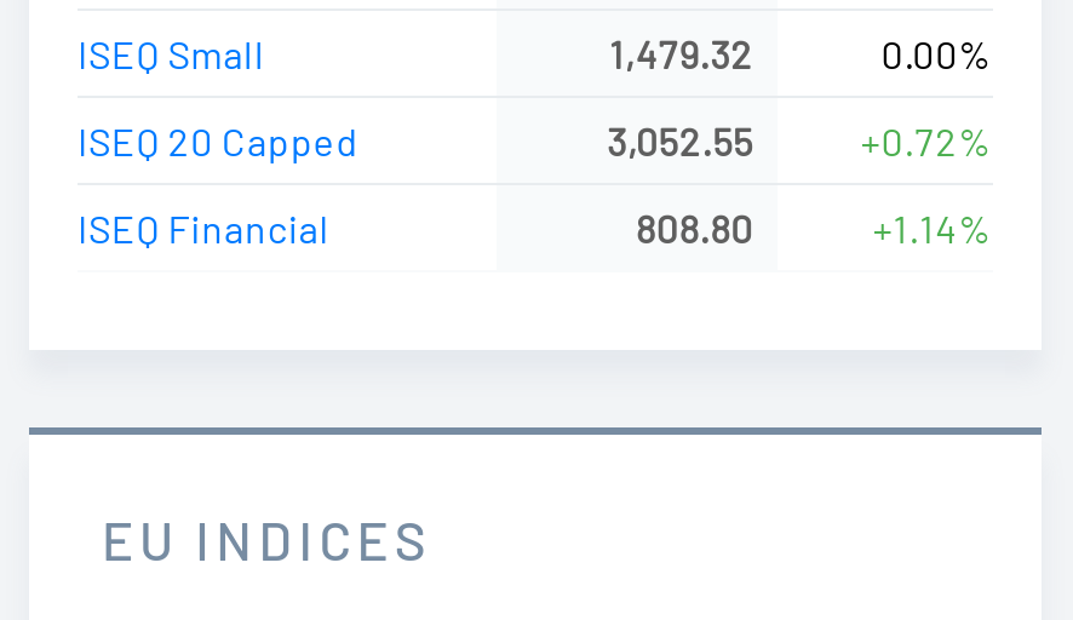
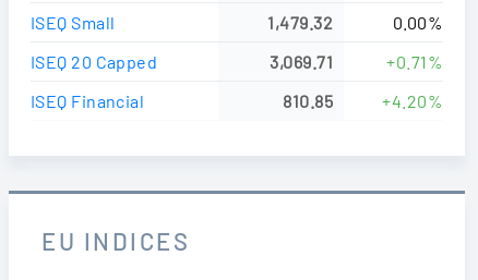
- 3,052.55
+ 3,069.71

- +0.72%
+ +0.71%

- 808.80
+ 810.85

- +1.14%
+ +4.20%
